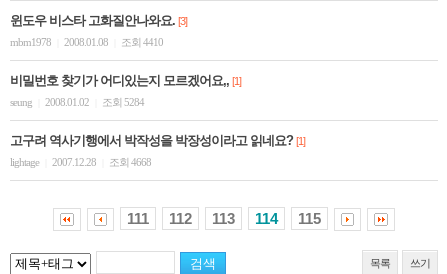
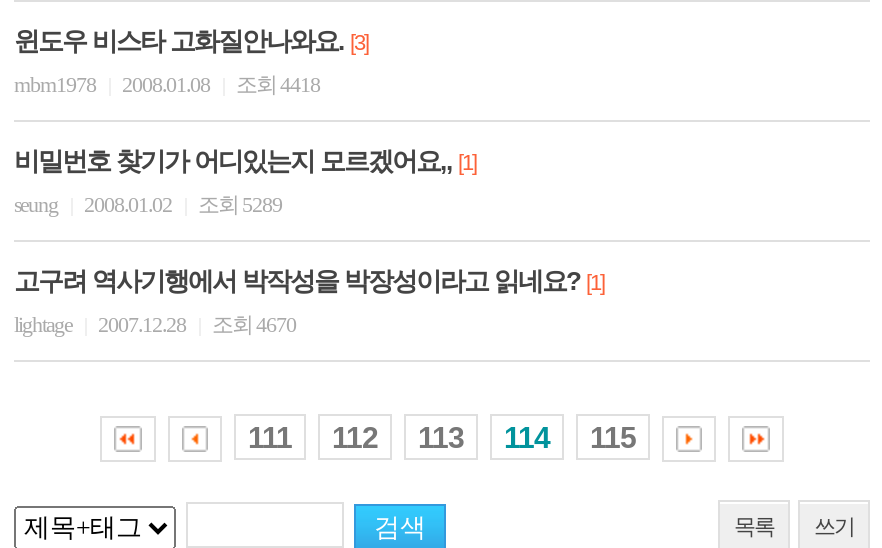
- mbm1978 2008.01.08 조회 4410
+ mbm1978 2008.01.08 조회 4418

- seung 2008.01.02 조회 5284
+ seung 2008.01.02 조회 5289

- lightage 2007.12.28 조회 4668
+ lightage 2007.12.28 조회 4670
